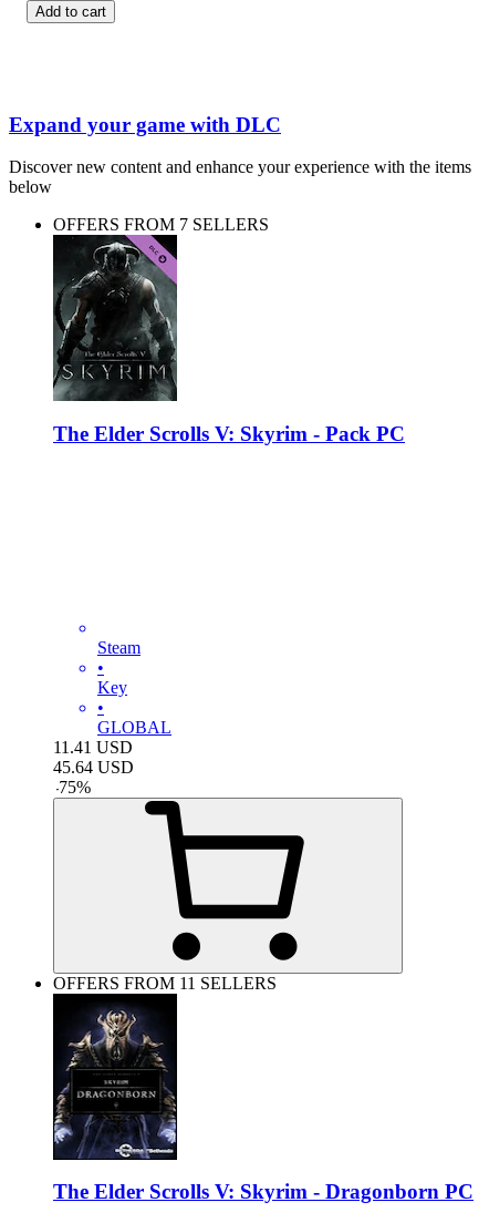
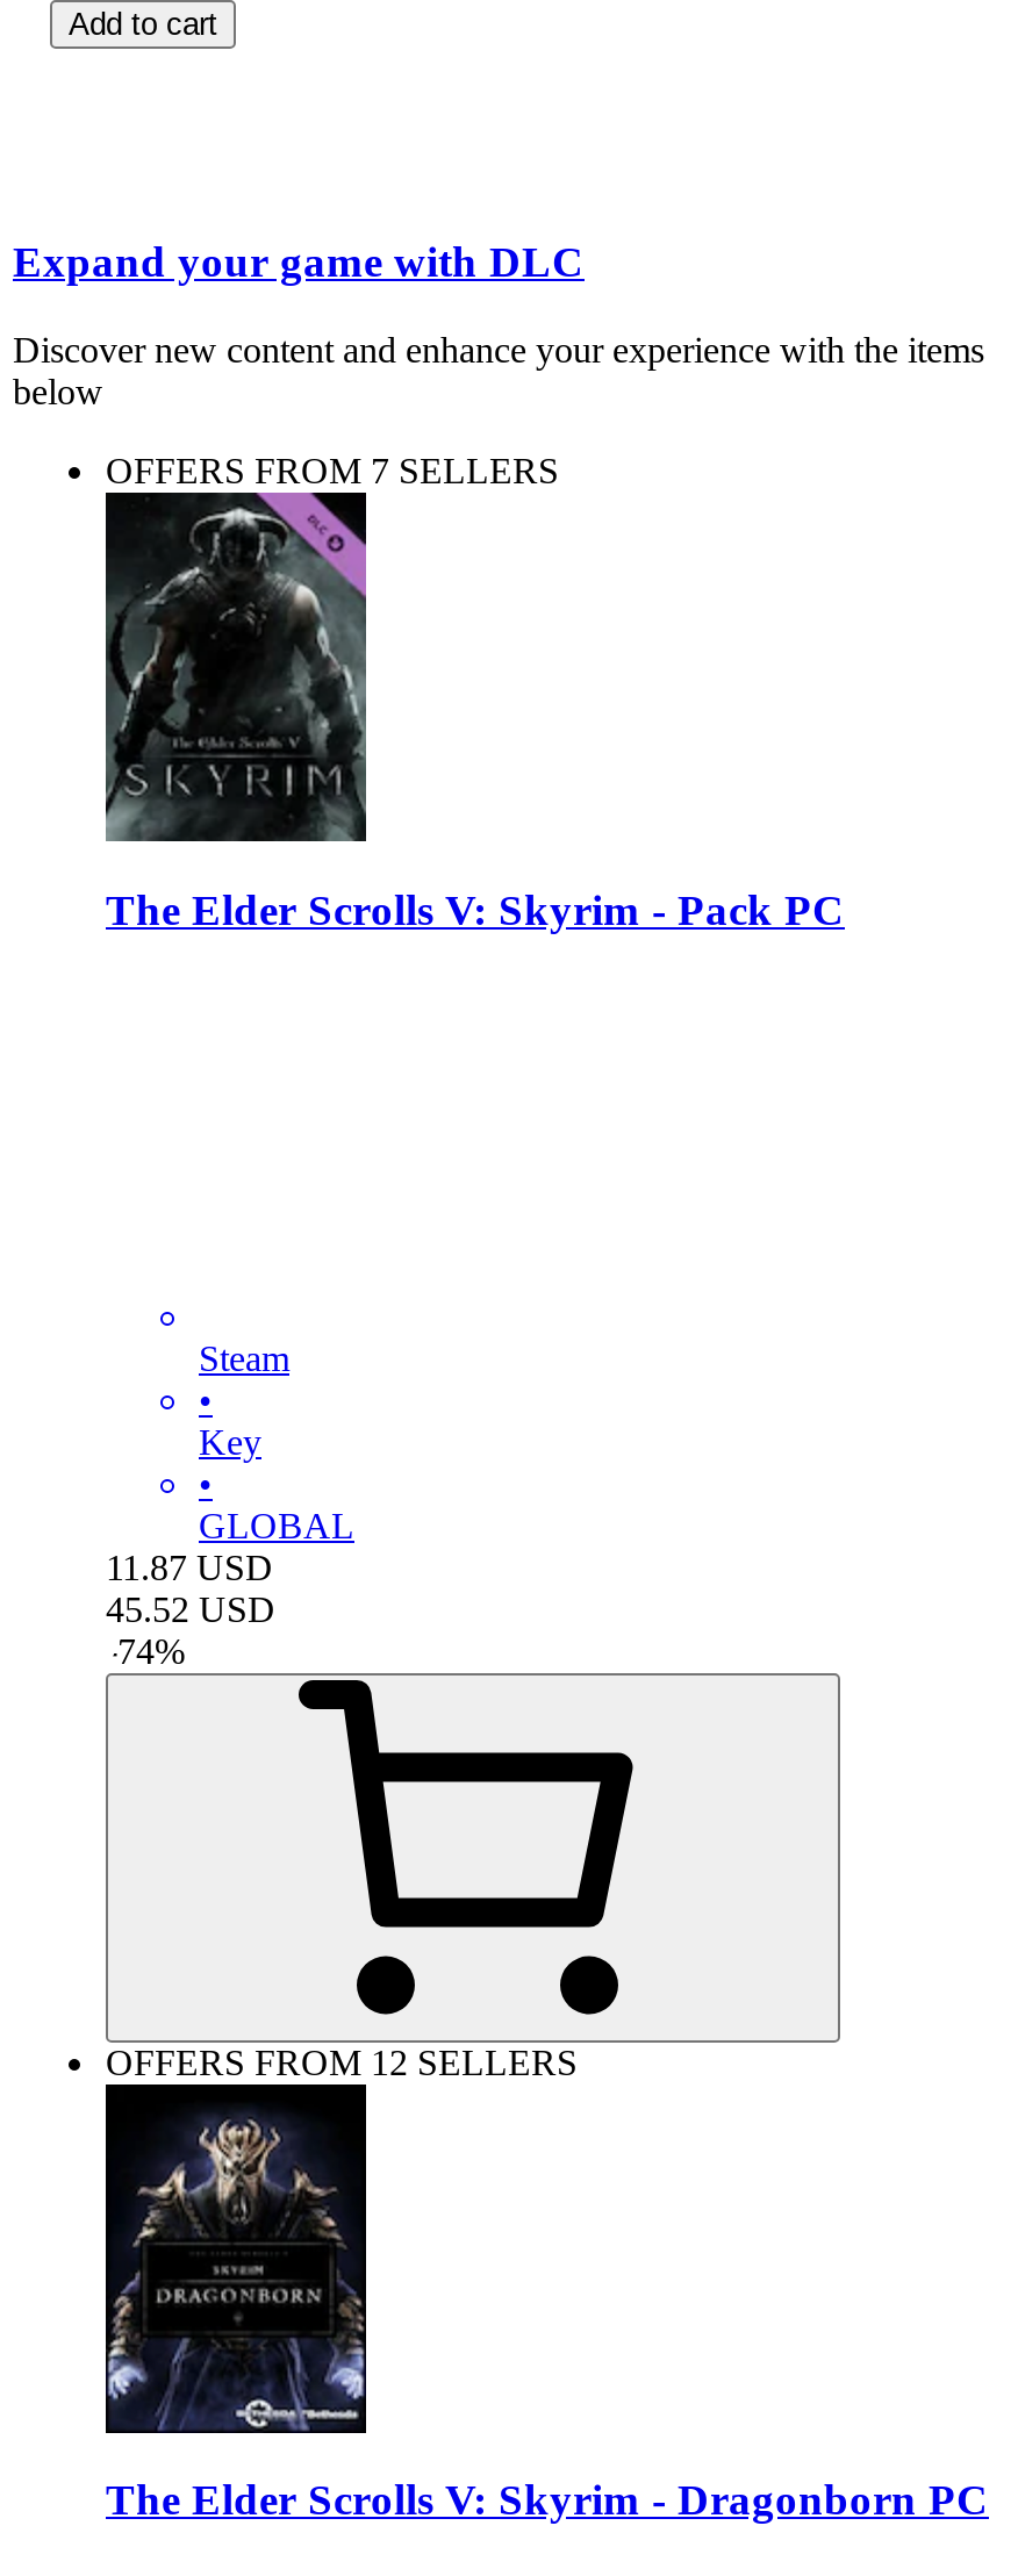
- 11.41 USD
+ 11.87 USD

- 45.64 USD
+ 45.52 USD

- - 75%
+ - 74%

- OFFERS FROM 11 SELLERS
+ OFFERS FROM 12 SELLERS
